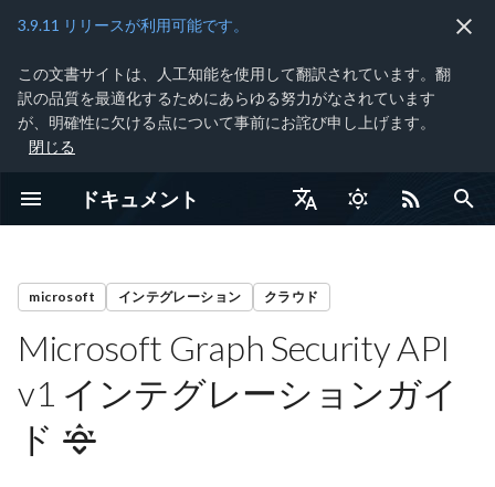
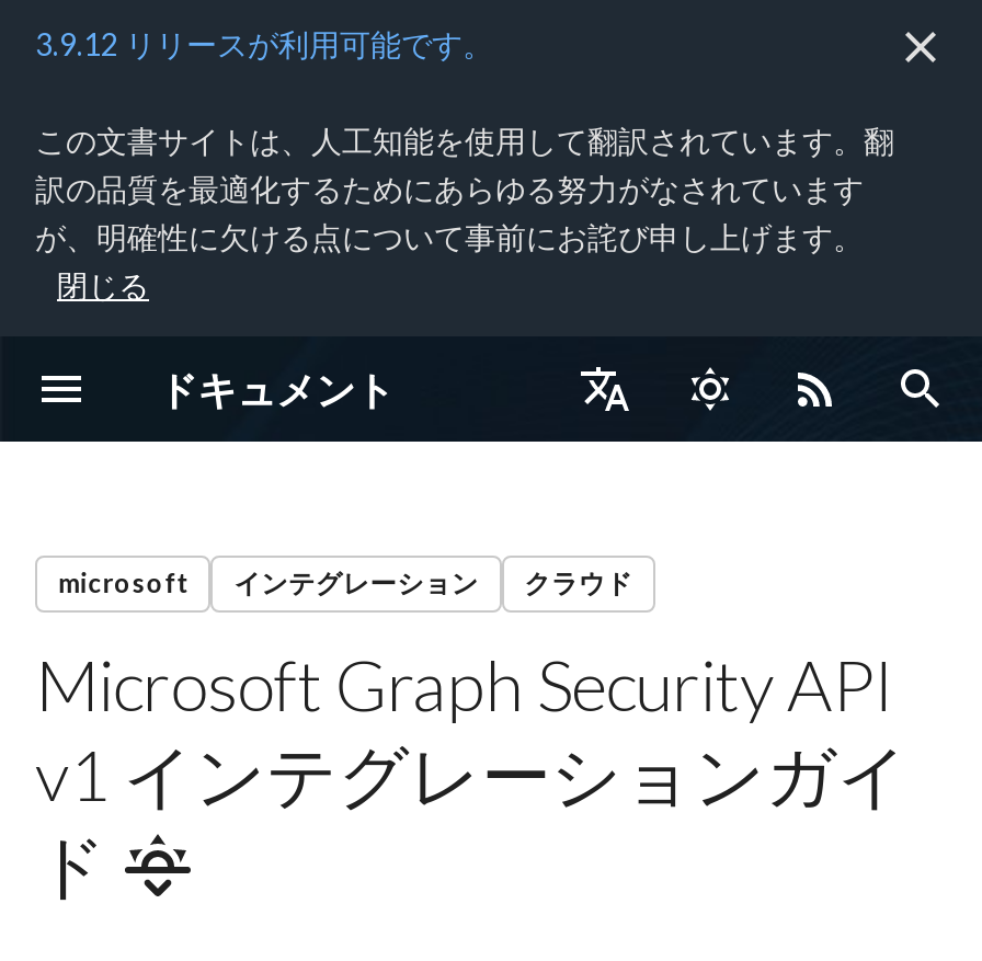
- 3.9.11 リリースが利用可能です。
+ 3.9.12 リリースが利用可能です。
